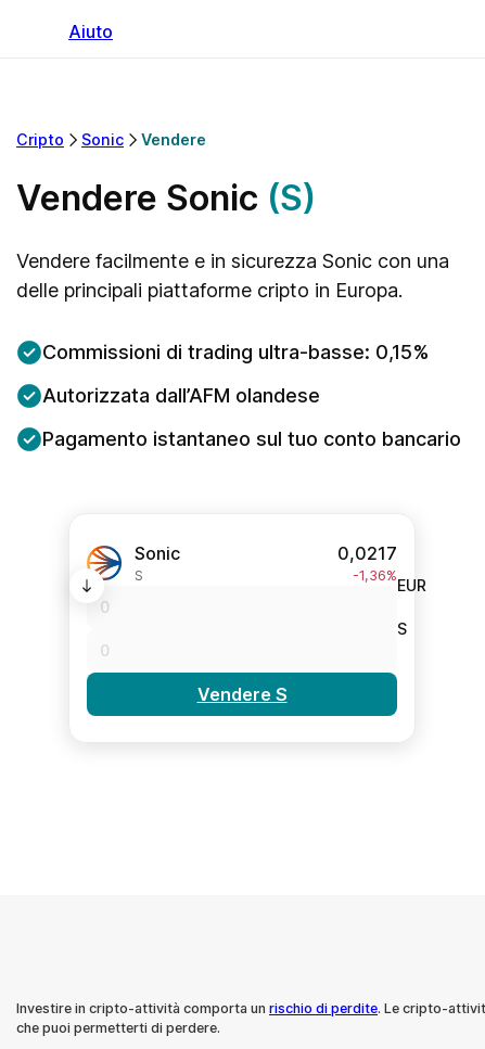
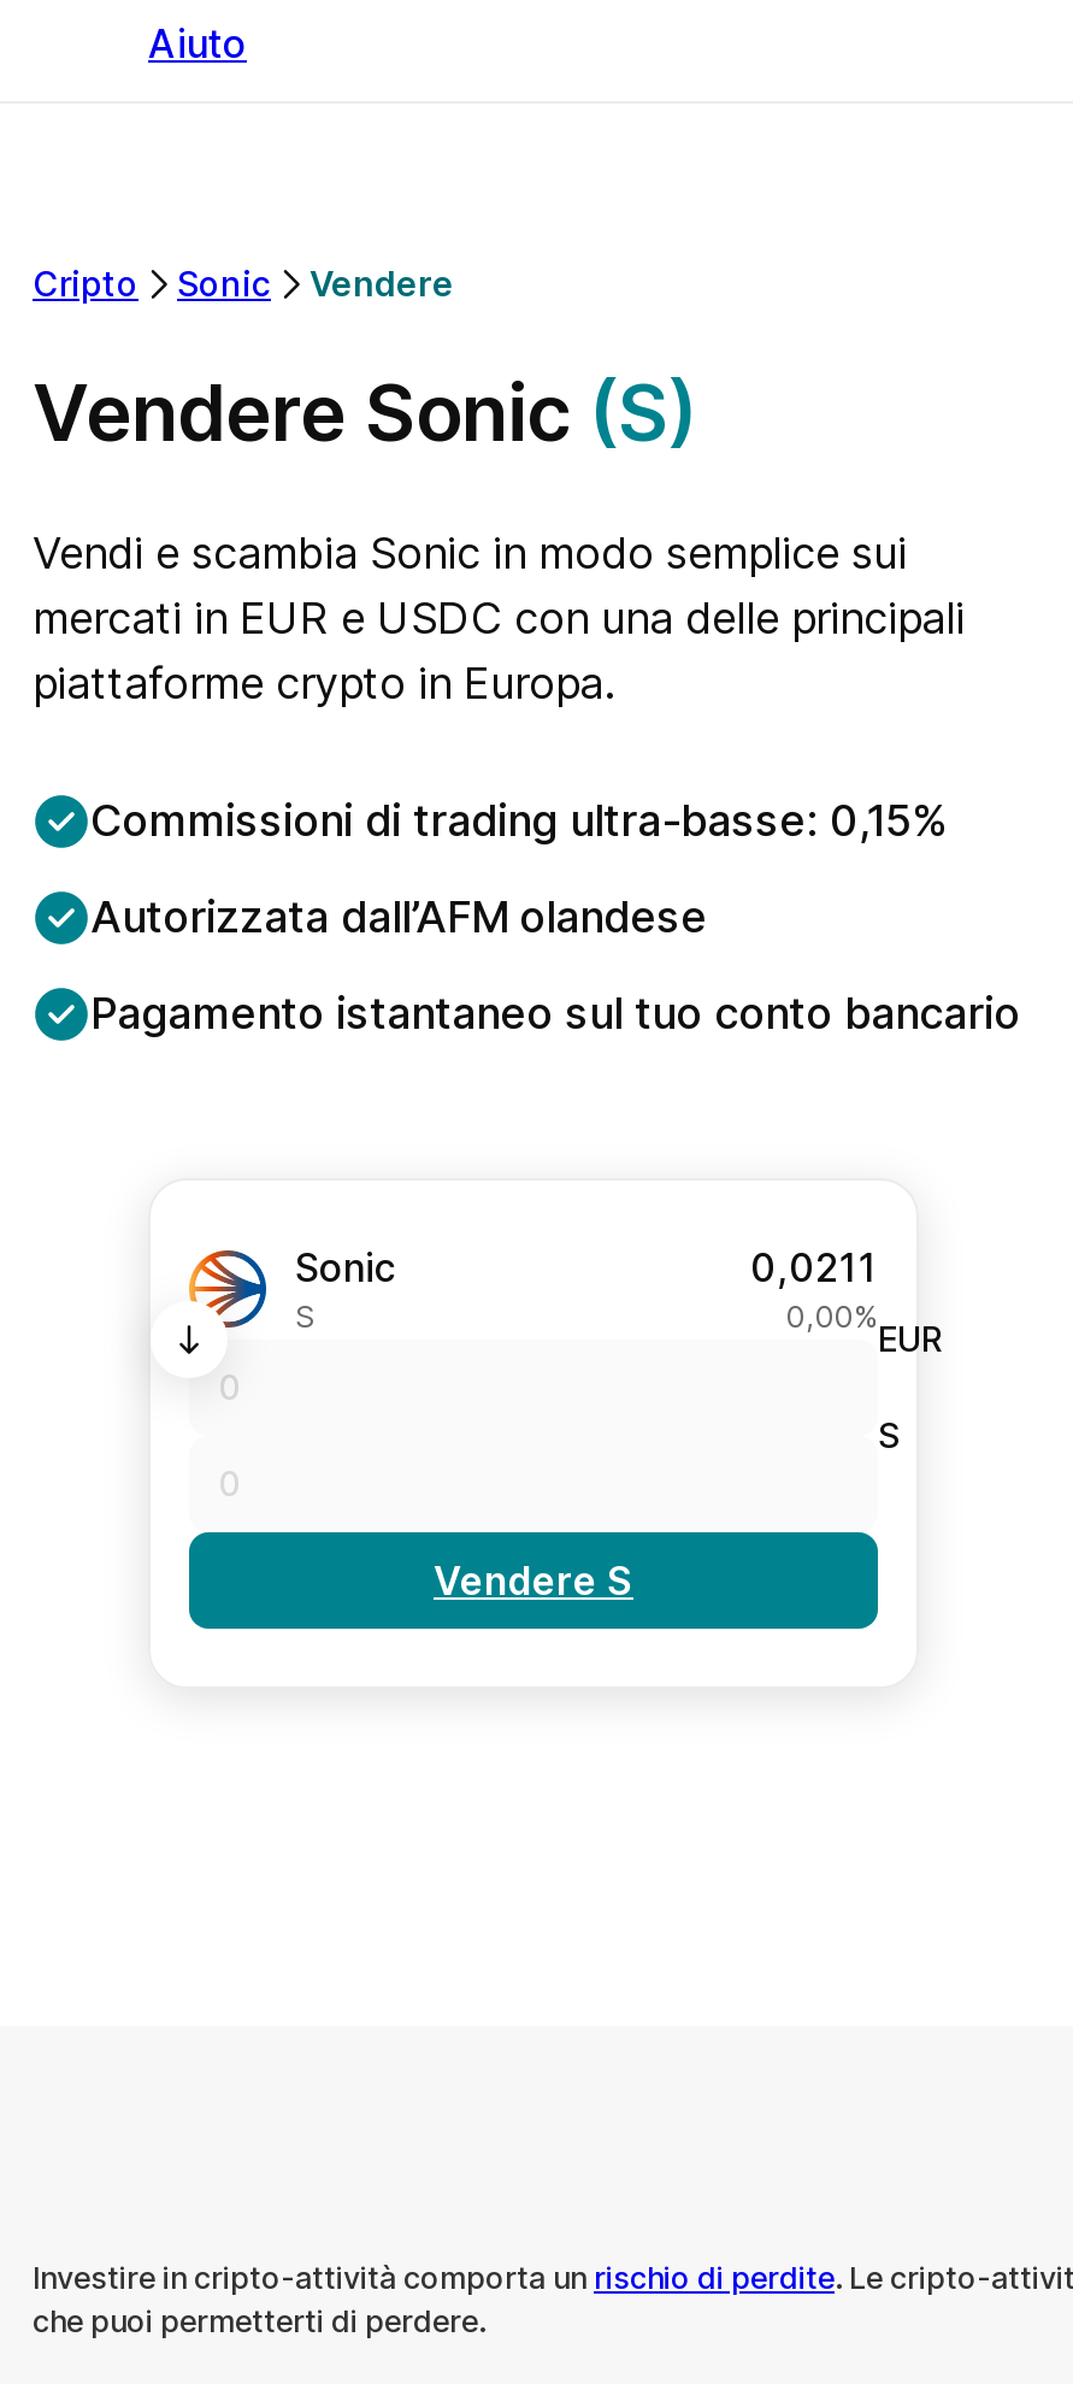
- Vendere facilmente e in sicurezza Sonic con una
- delle principali piattaforme cripto in Europa.
+ Vendi e scambia Sonic in modo semplice sui
+ mercati in EUR e USDC con una delle principali
+ piattaforme crypto in Europa.

- 0,0217
+ 0,0211

- -1,36%
+ 0,00%
